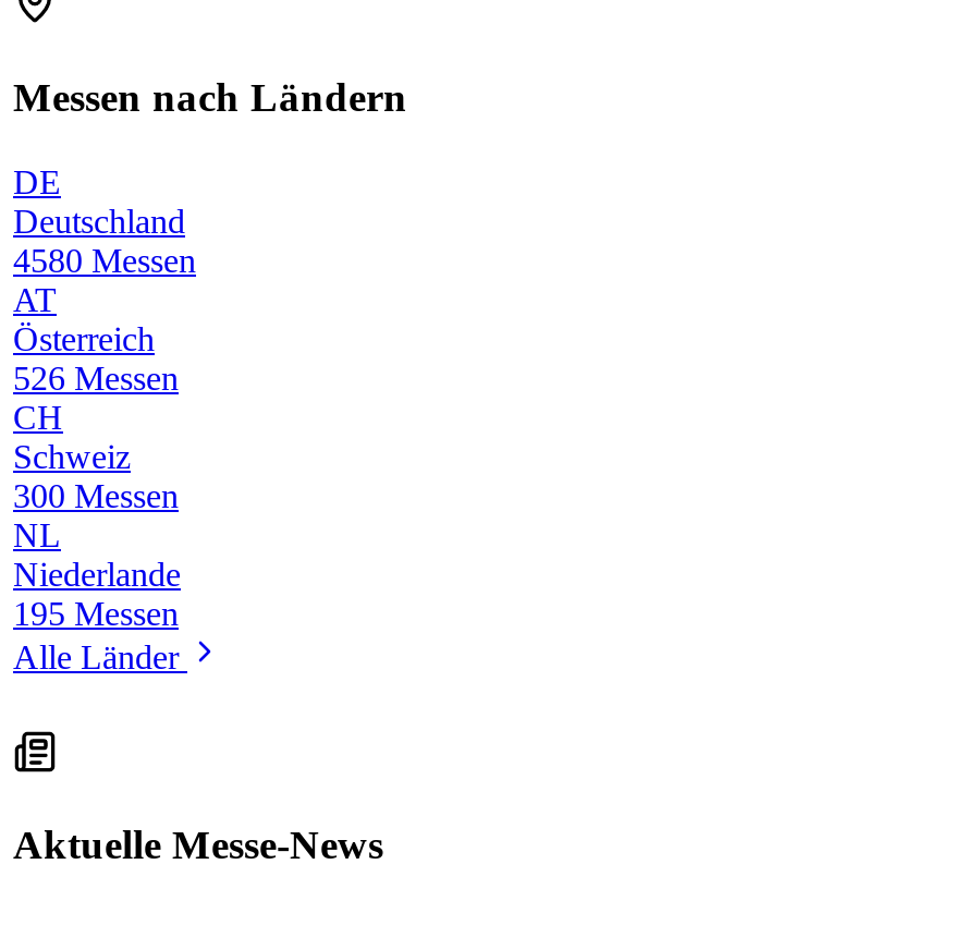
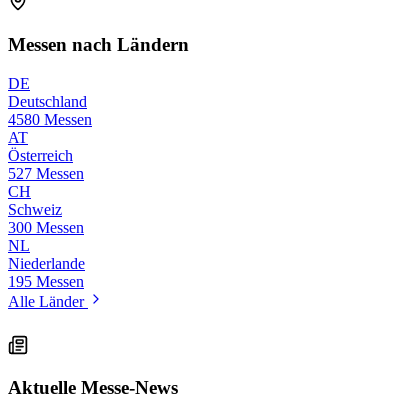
- 526 Messen
+ 527 Messen
